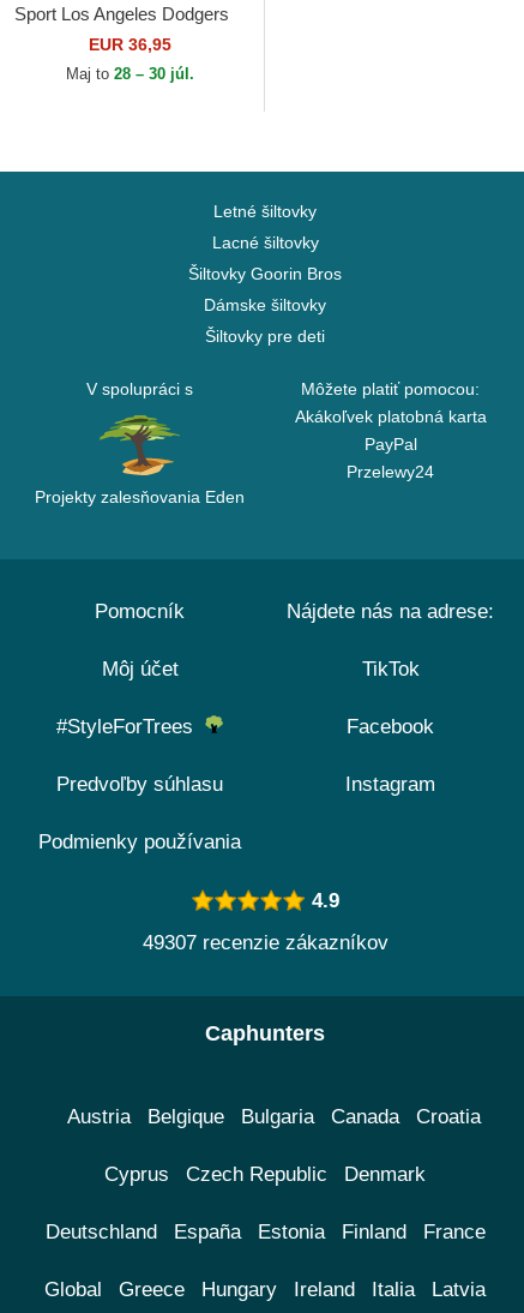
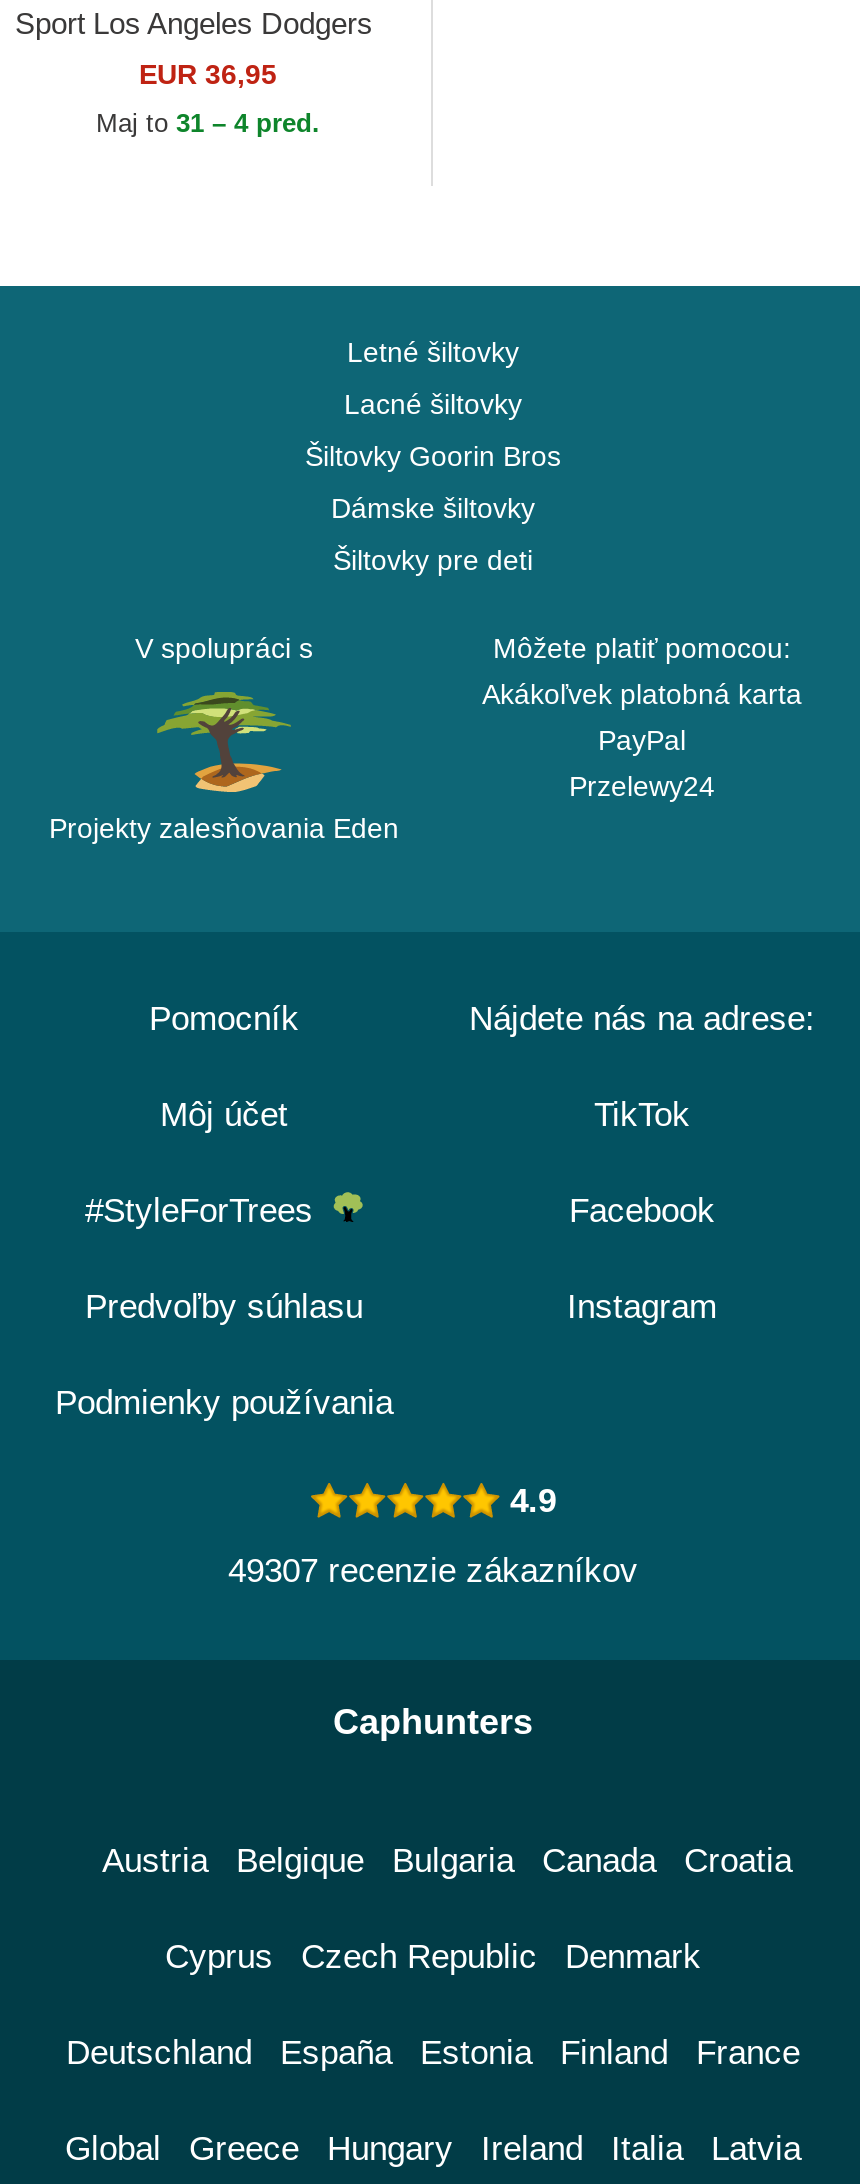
- Maj to 28 – 30 júl.
+ Maj to 31 – 4 pred.
